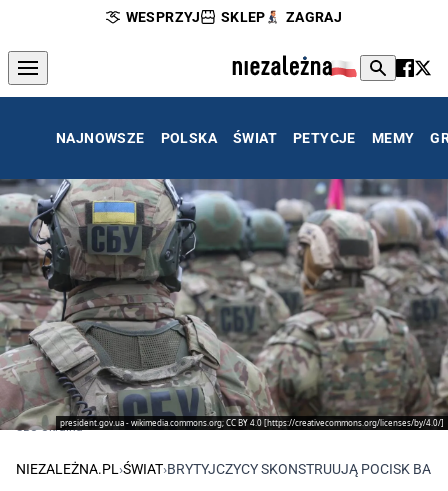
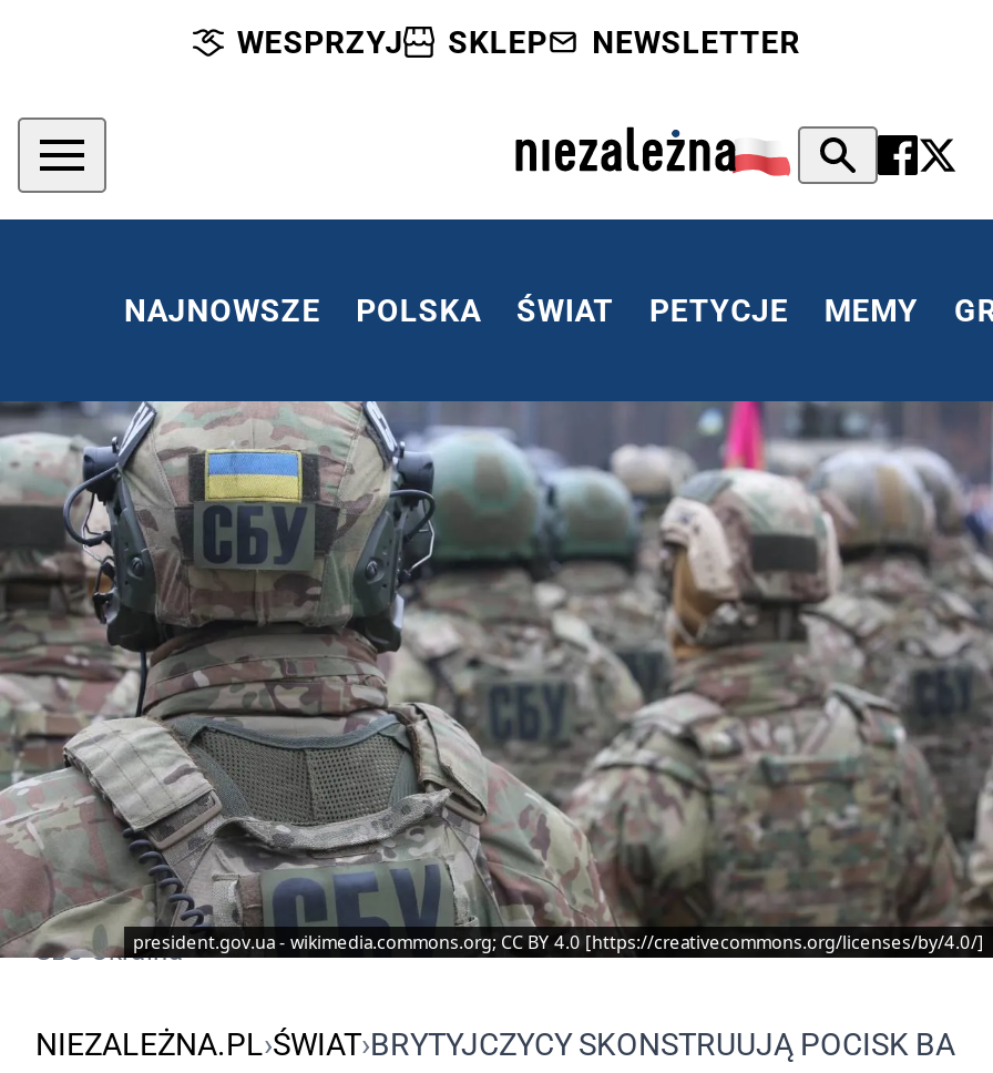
- ZAGRAJ
+ NEWSLETTER
